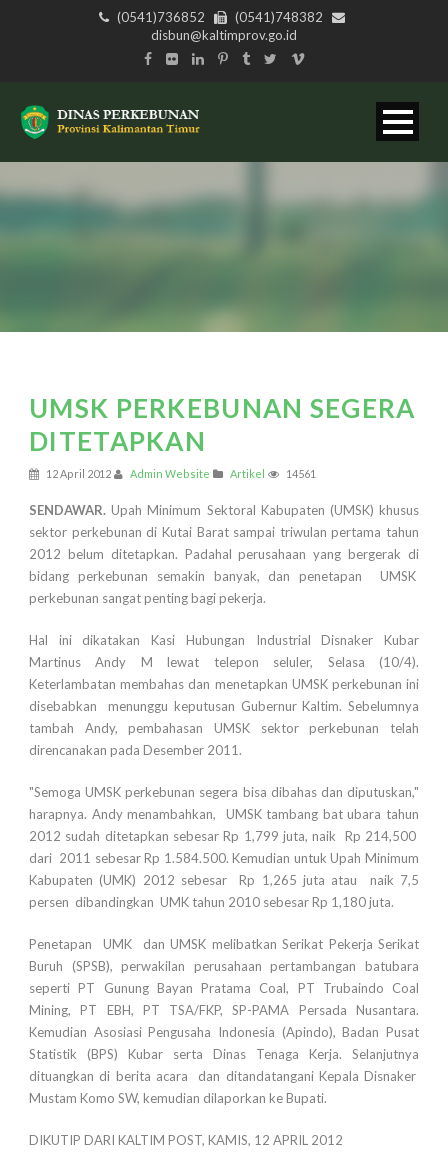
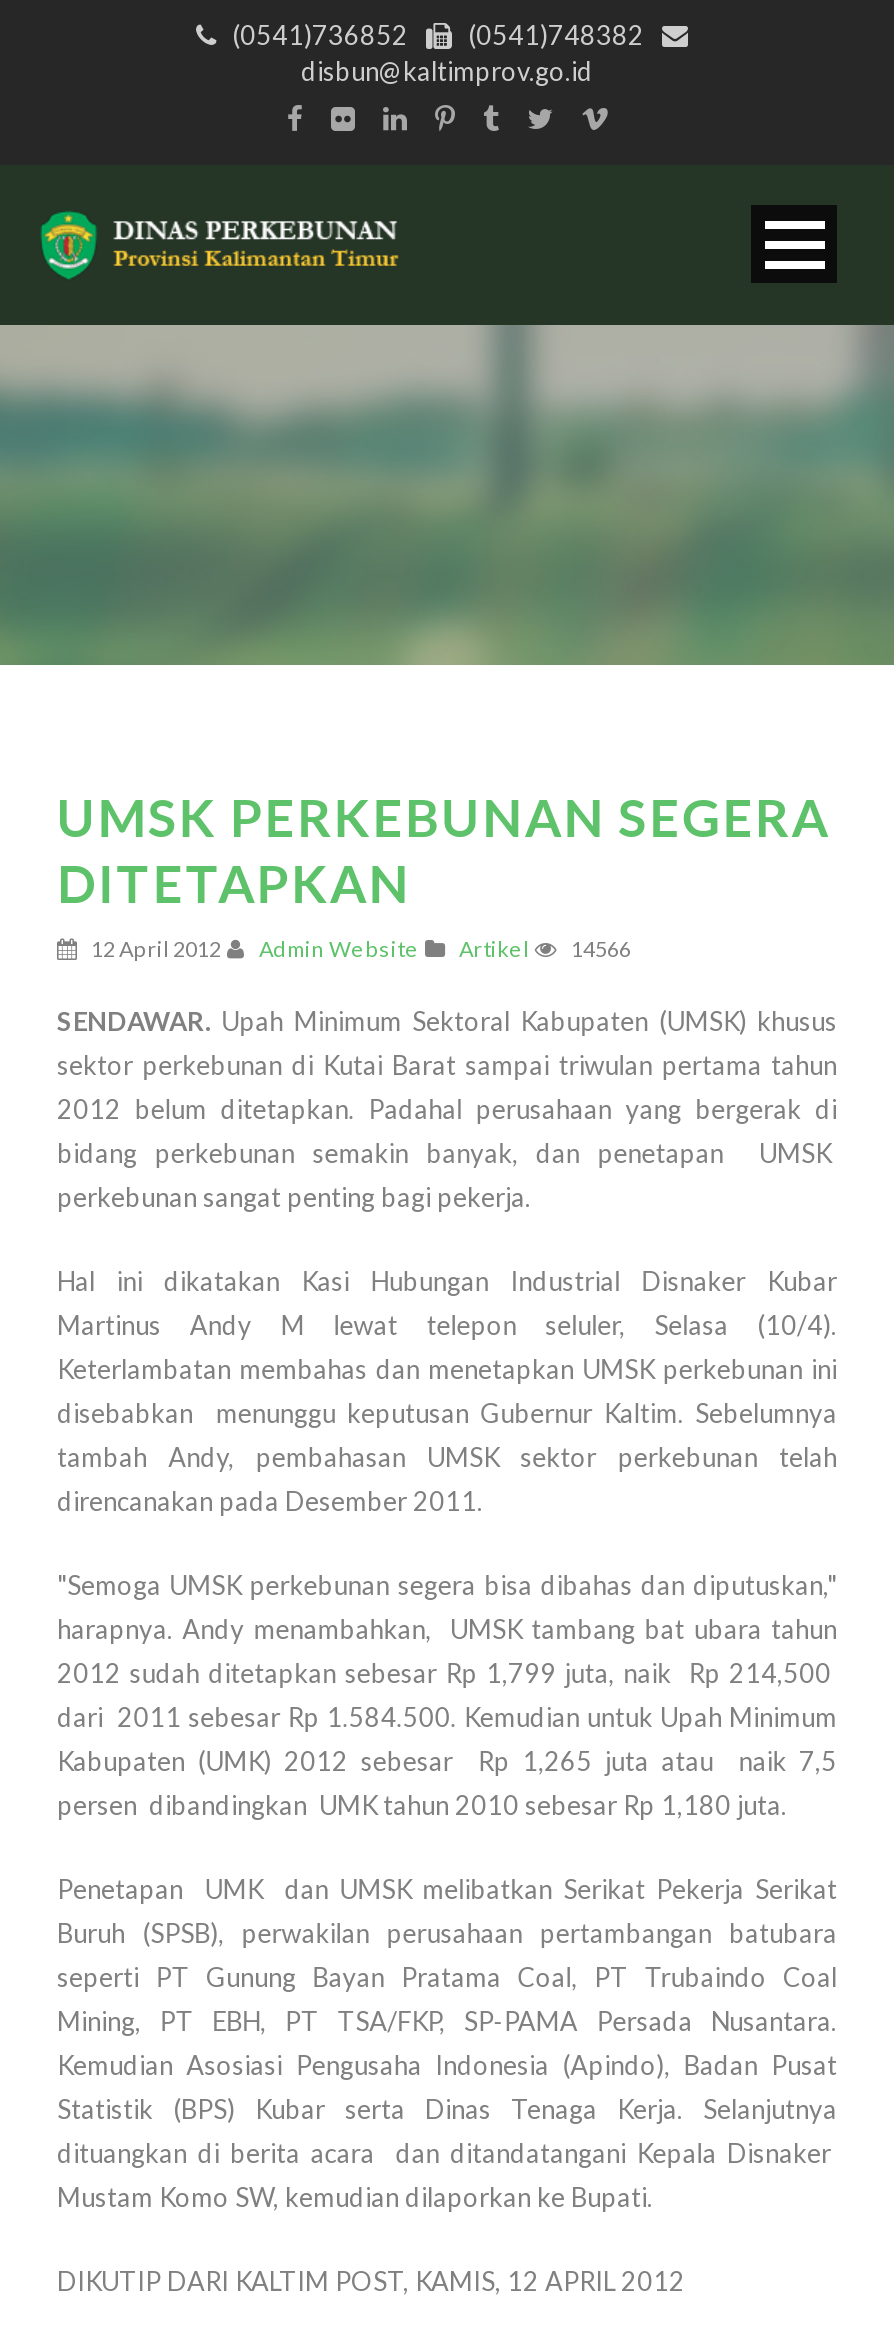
- 12 April 2012 Admin Website Artikel 14561
+ 12 April 2012 Admin Website Artikel 14566
